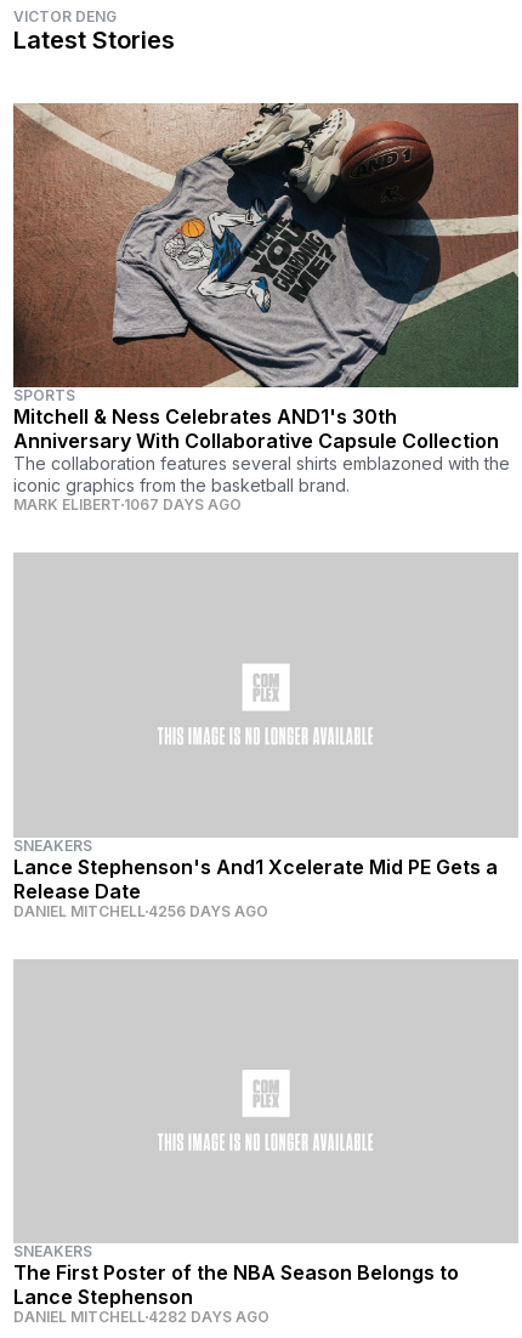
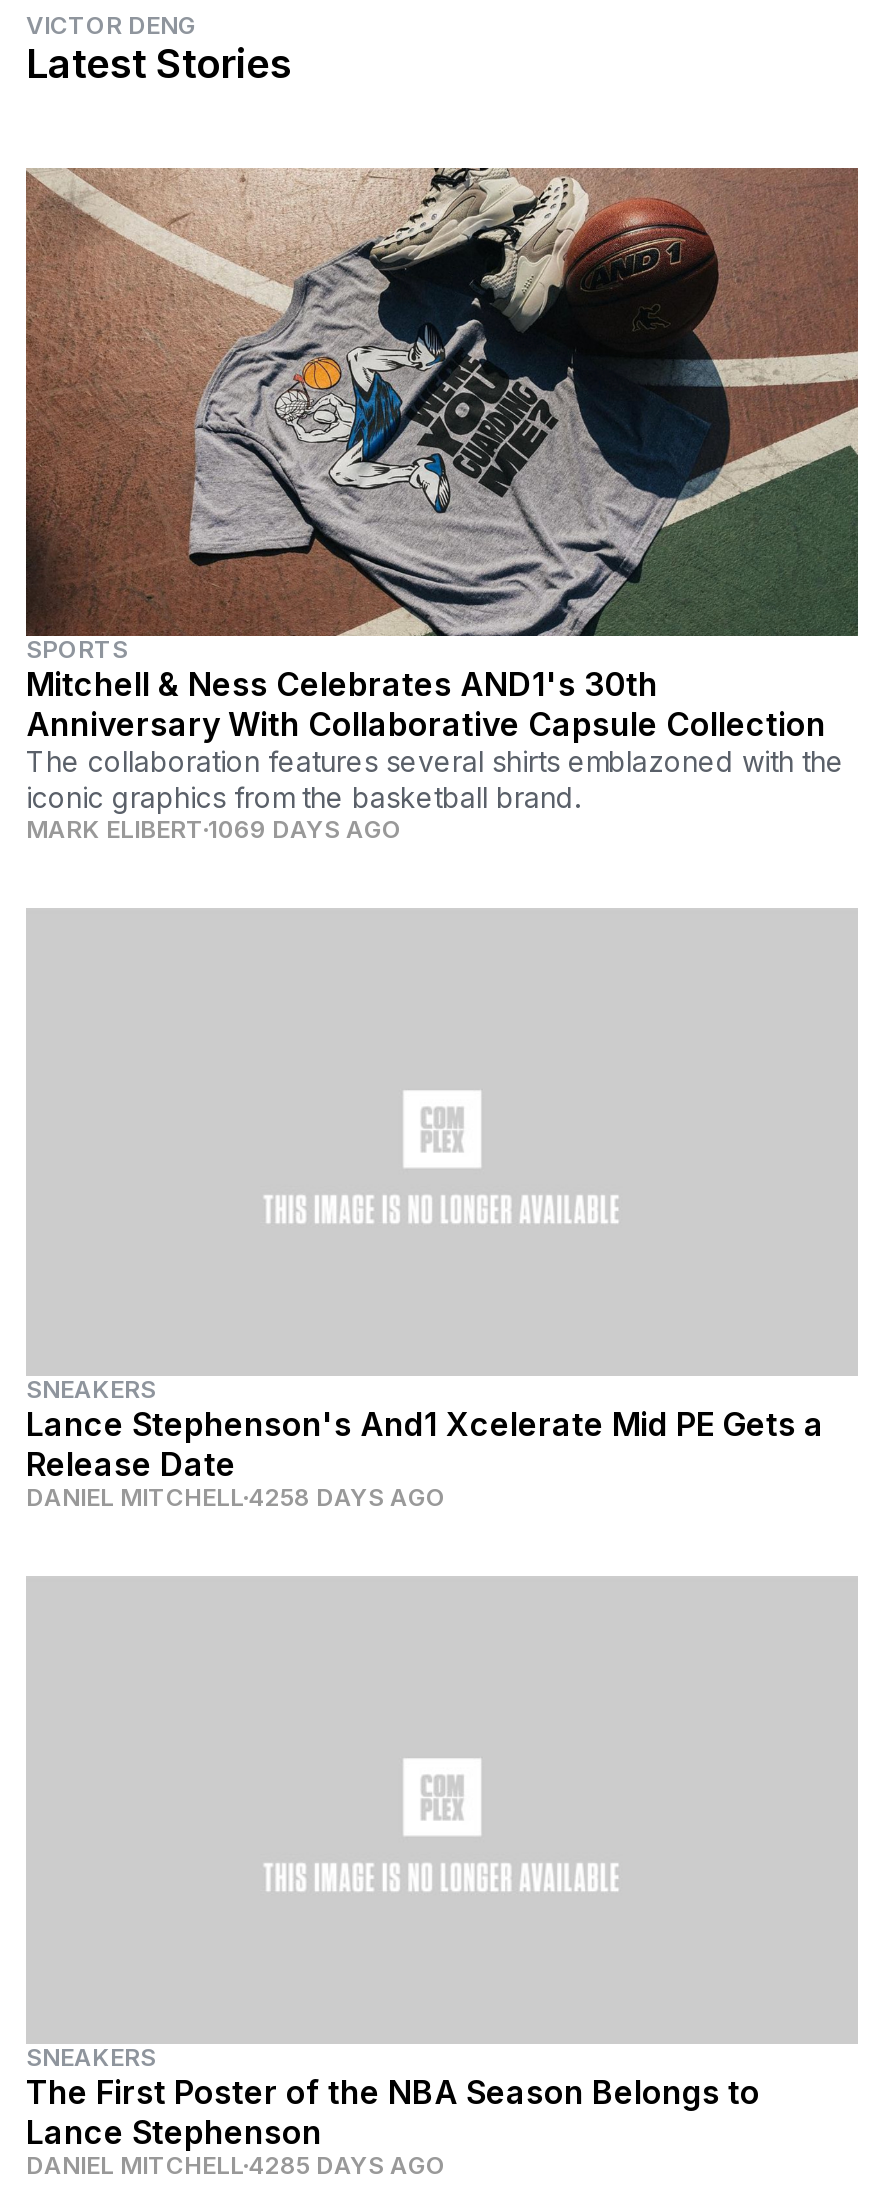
- MARK ELIBERT 1067 DAYS AGO
+ MARK ELIBERT 1069 DAYS AGO

- DANIEL MITCHELL 4256 DAYS AGO
+ DANIEL MITCHELL 4258 DAYS AGO

- DANIEL MITCHELL 4282 DAYS AGO
+ DANIEL MITCHELL 4285 DAYS AGO
